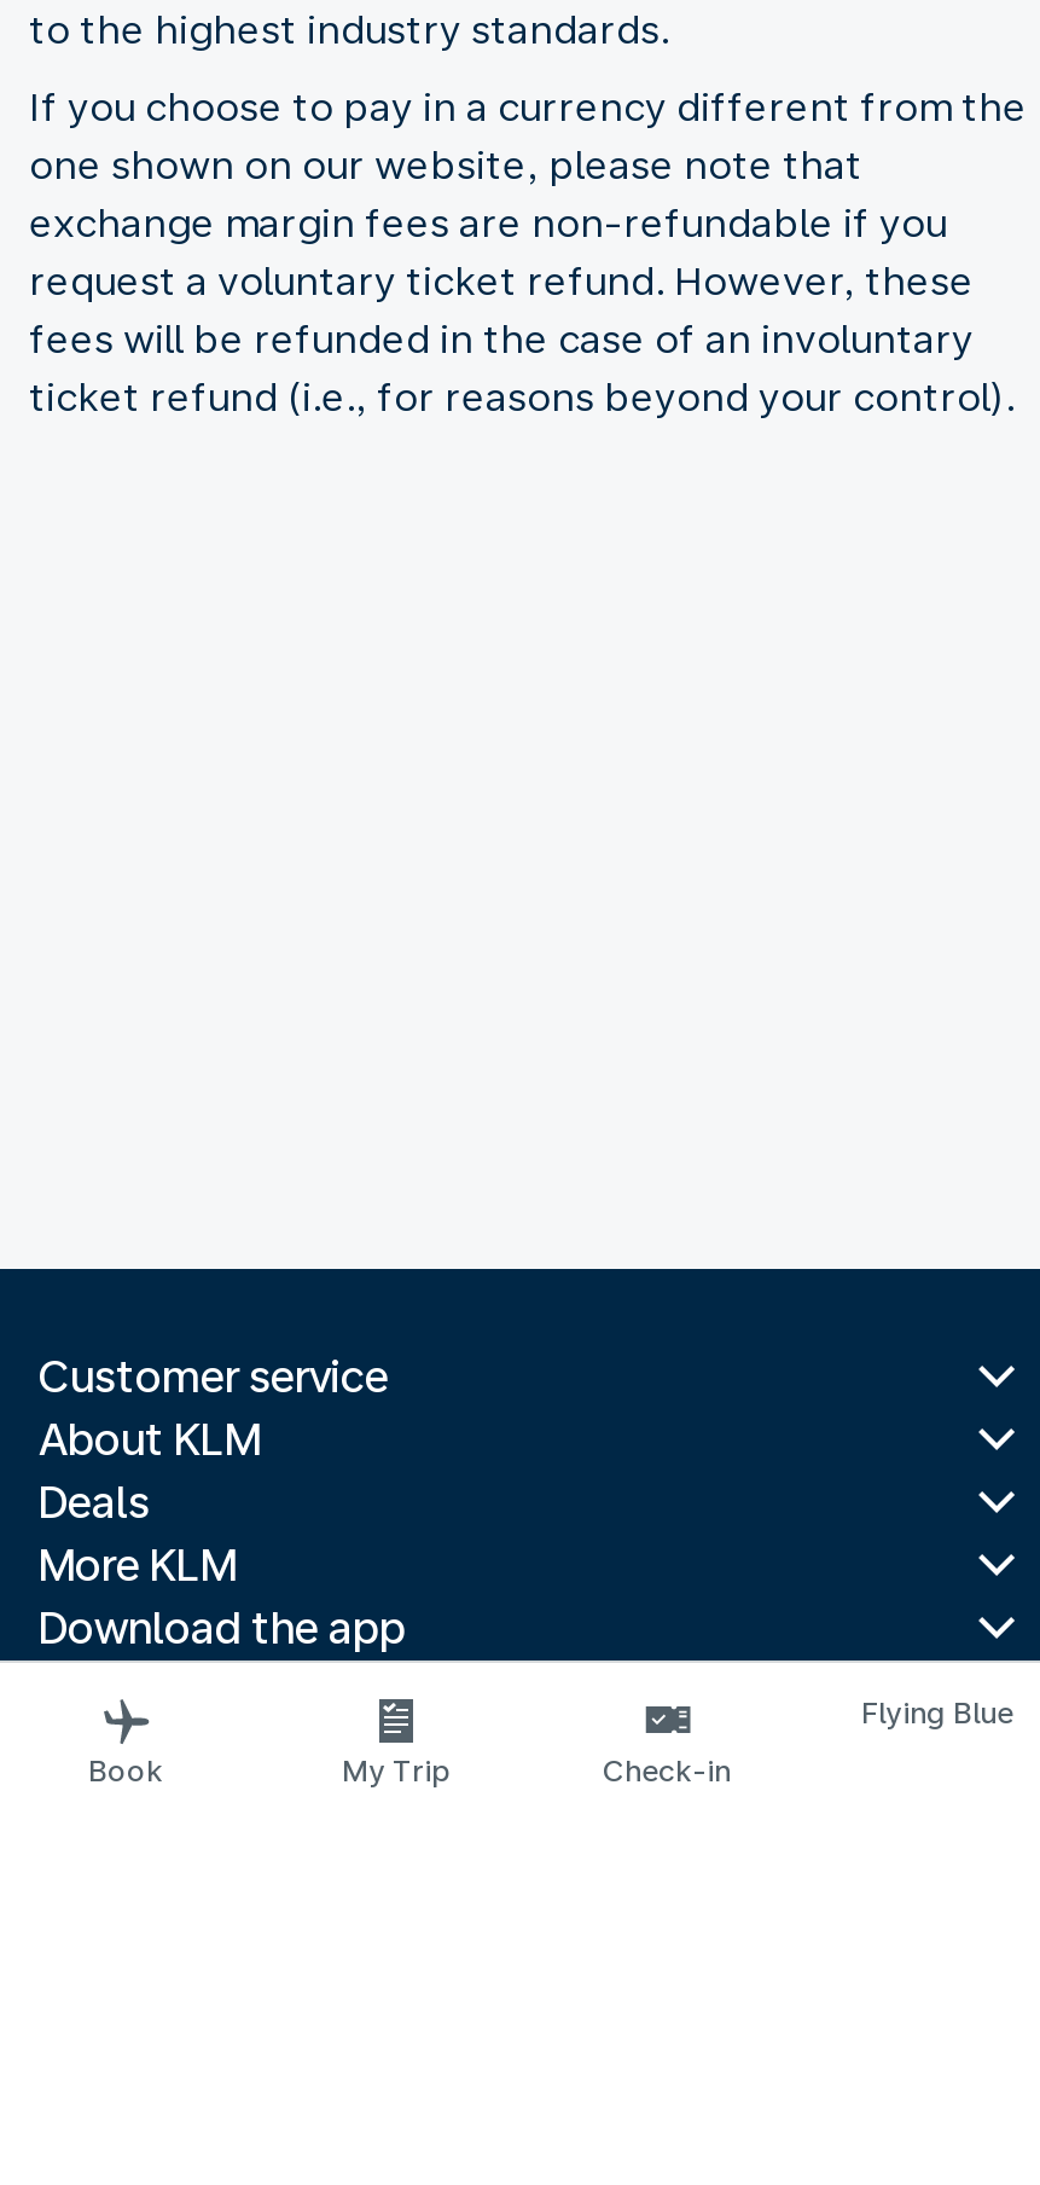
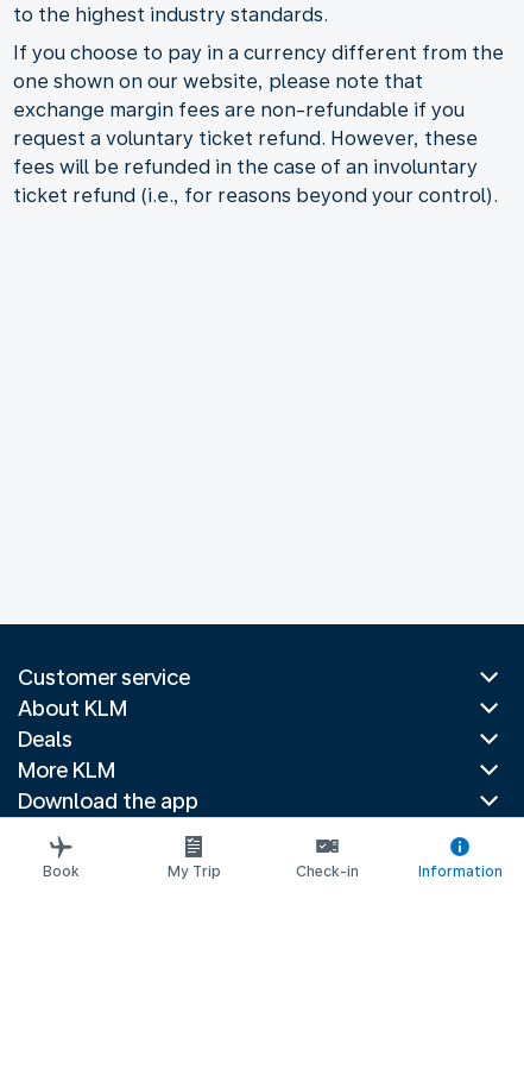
- Flying Blue
+ Information
